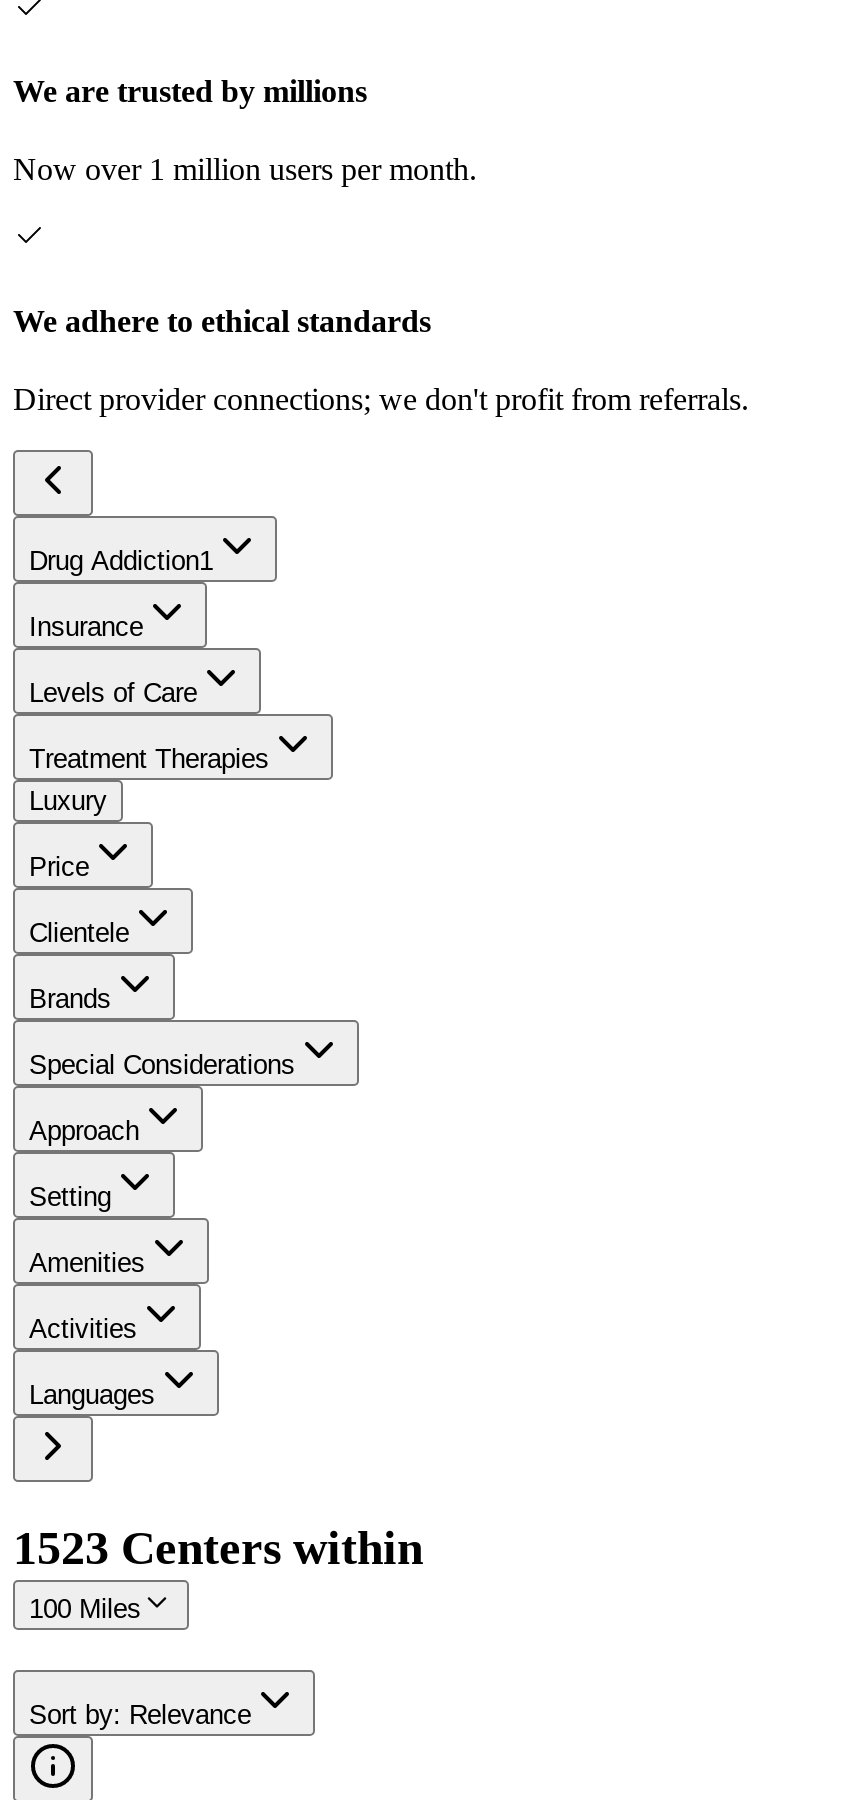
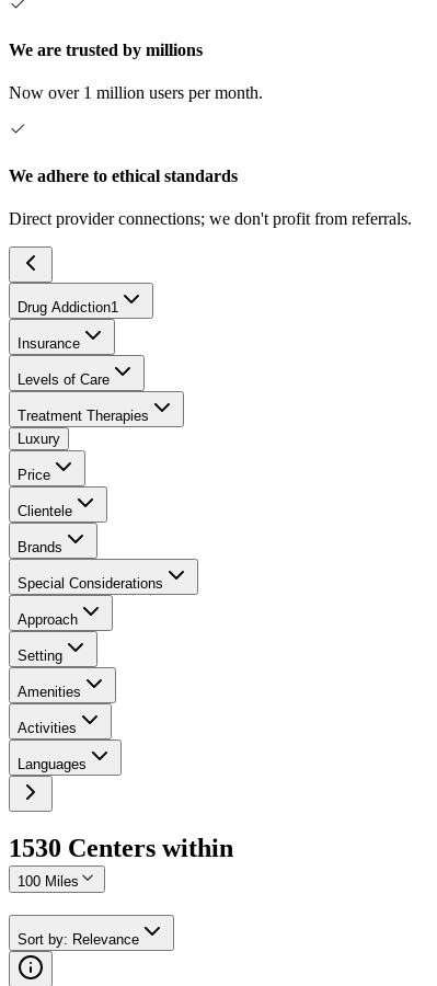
- 1523 Centers within
+ 1530 Centers within
